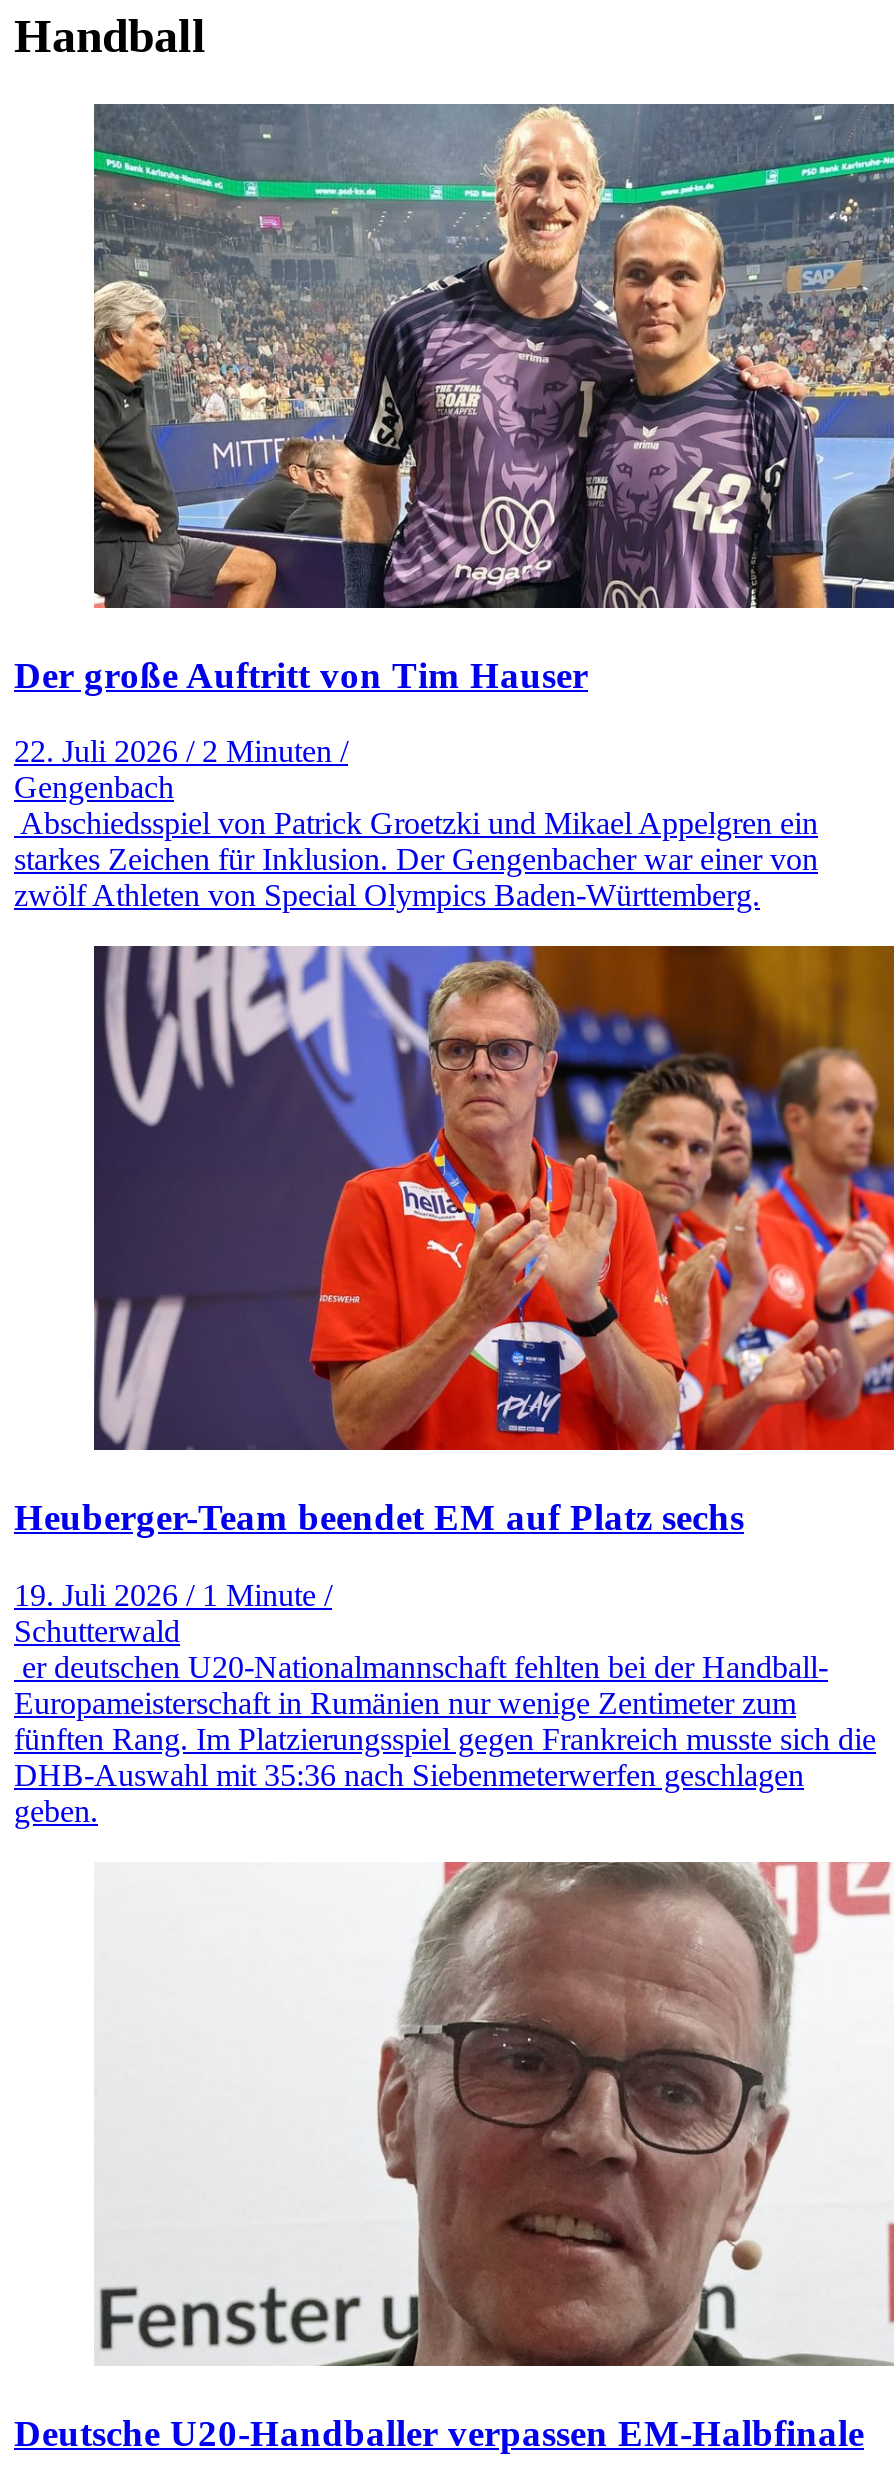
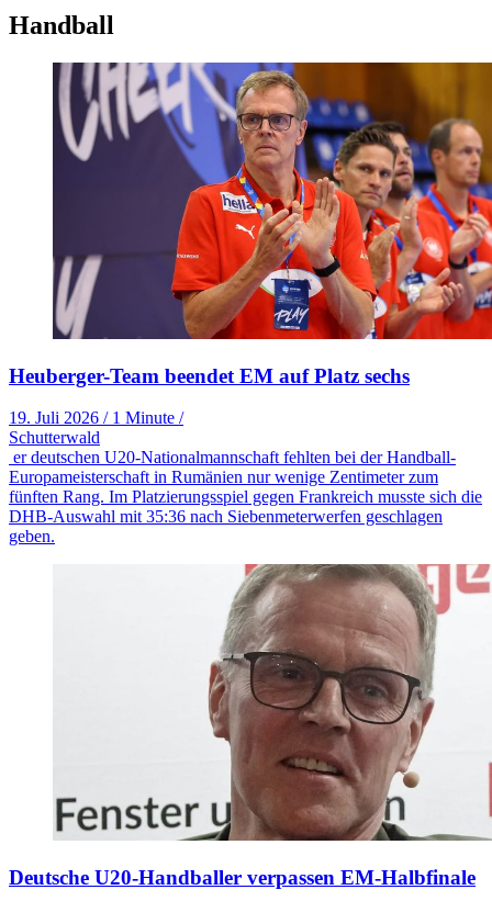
- [image]
- Der große Auftritt von Tim Hauser
- 22. Juli 2026 / 2 Minuten /
- Gengenbach
- Abschiedsspiel von Patrick Groetzki und Mikael Appelgren ein
- starkes Zeichen für Inklusion. Der Gengenbacher war einer von
- zwölf Athleten von Special Olympics Baden-Württemberg.
